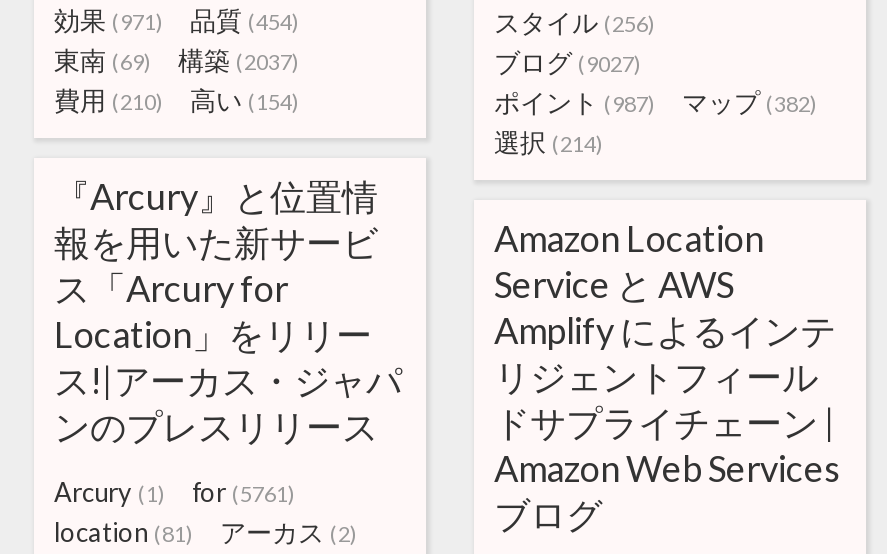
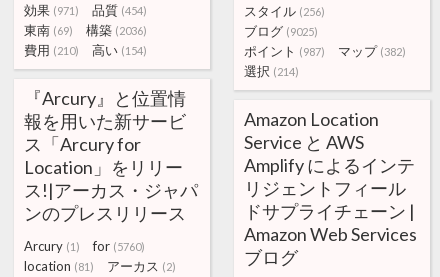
- 東南 (69) 構築 (2037)
+ 東南 (69) 構築 (2036)

- ブログ (9027)
+ ブログ (9025)

- Arcury (1) for (5761)
+ Arcury (1) for (5760)
